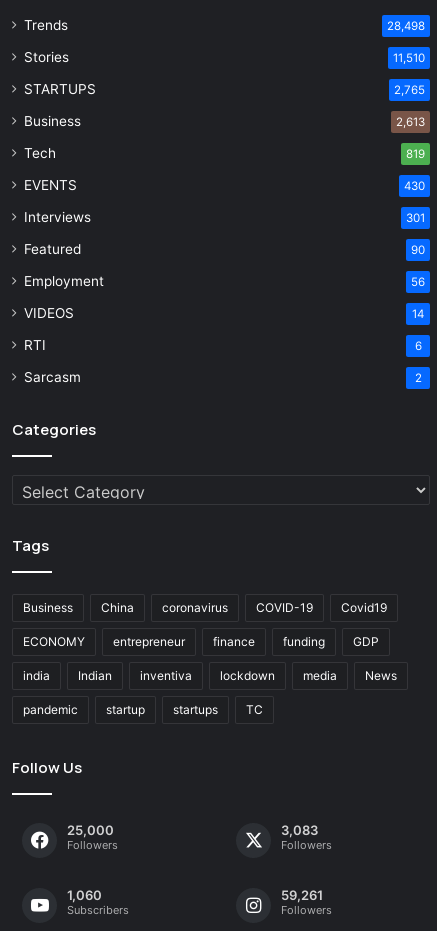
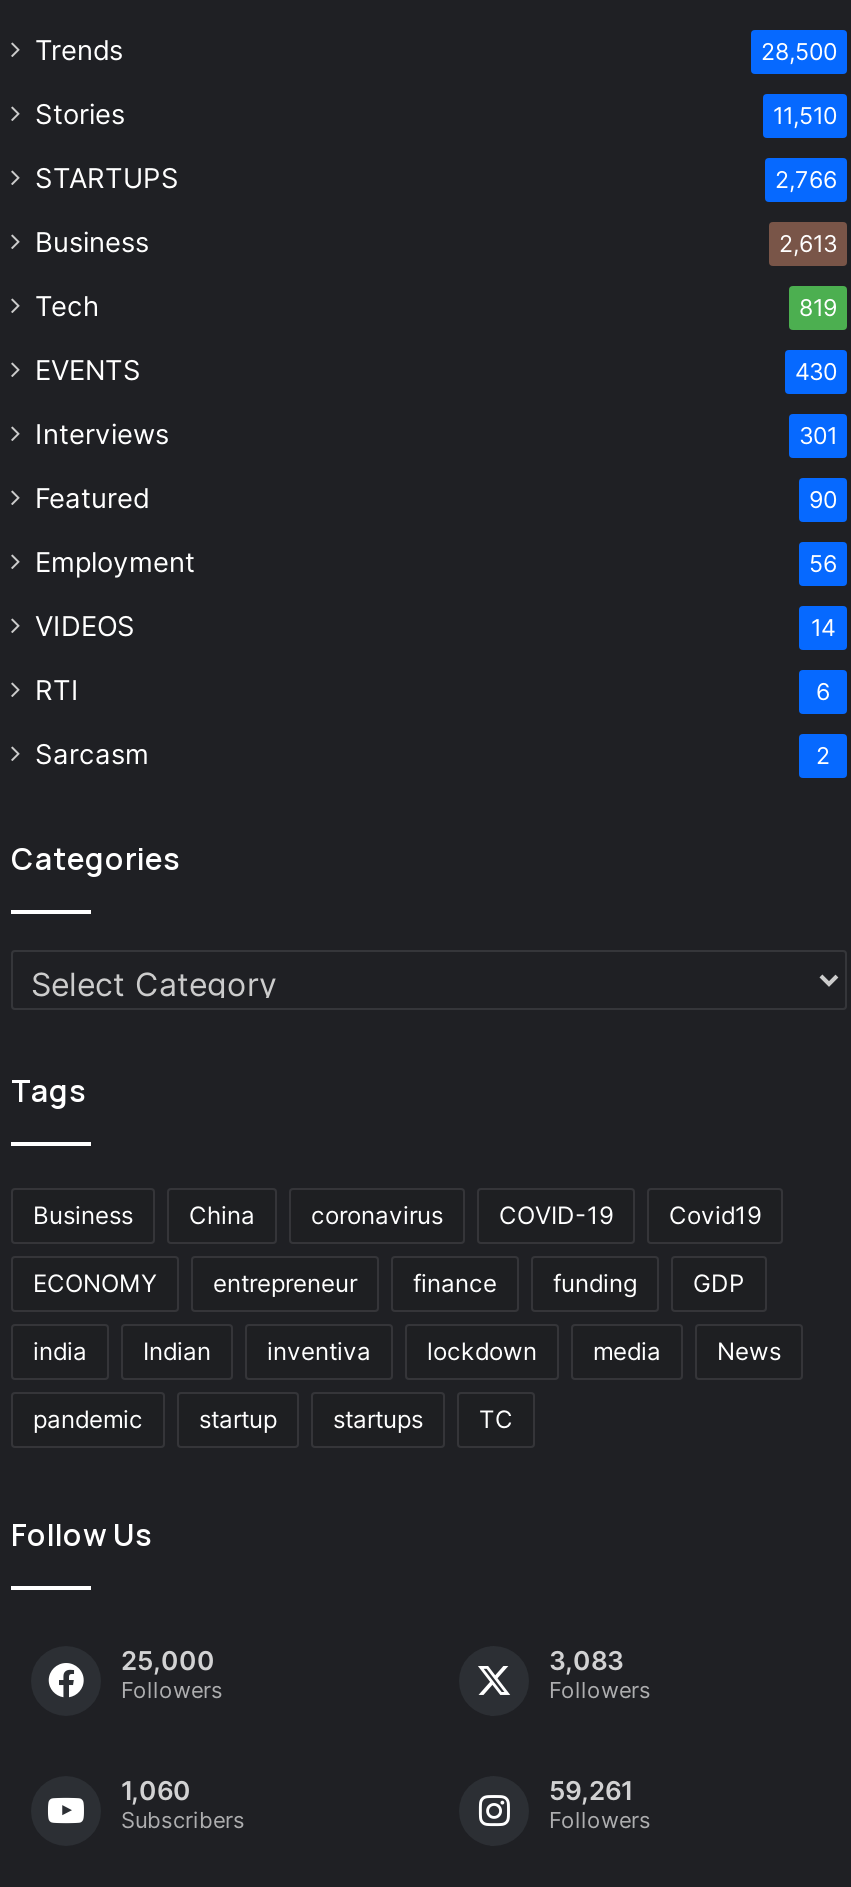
- 28,498
+ 28,500

- 2,765
+ 2,766
